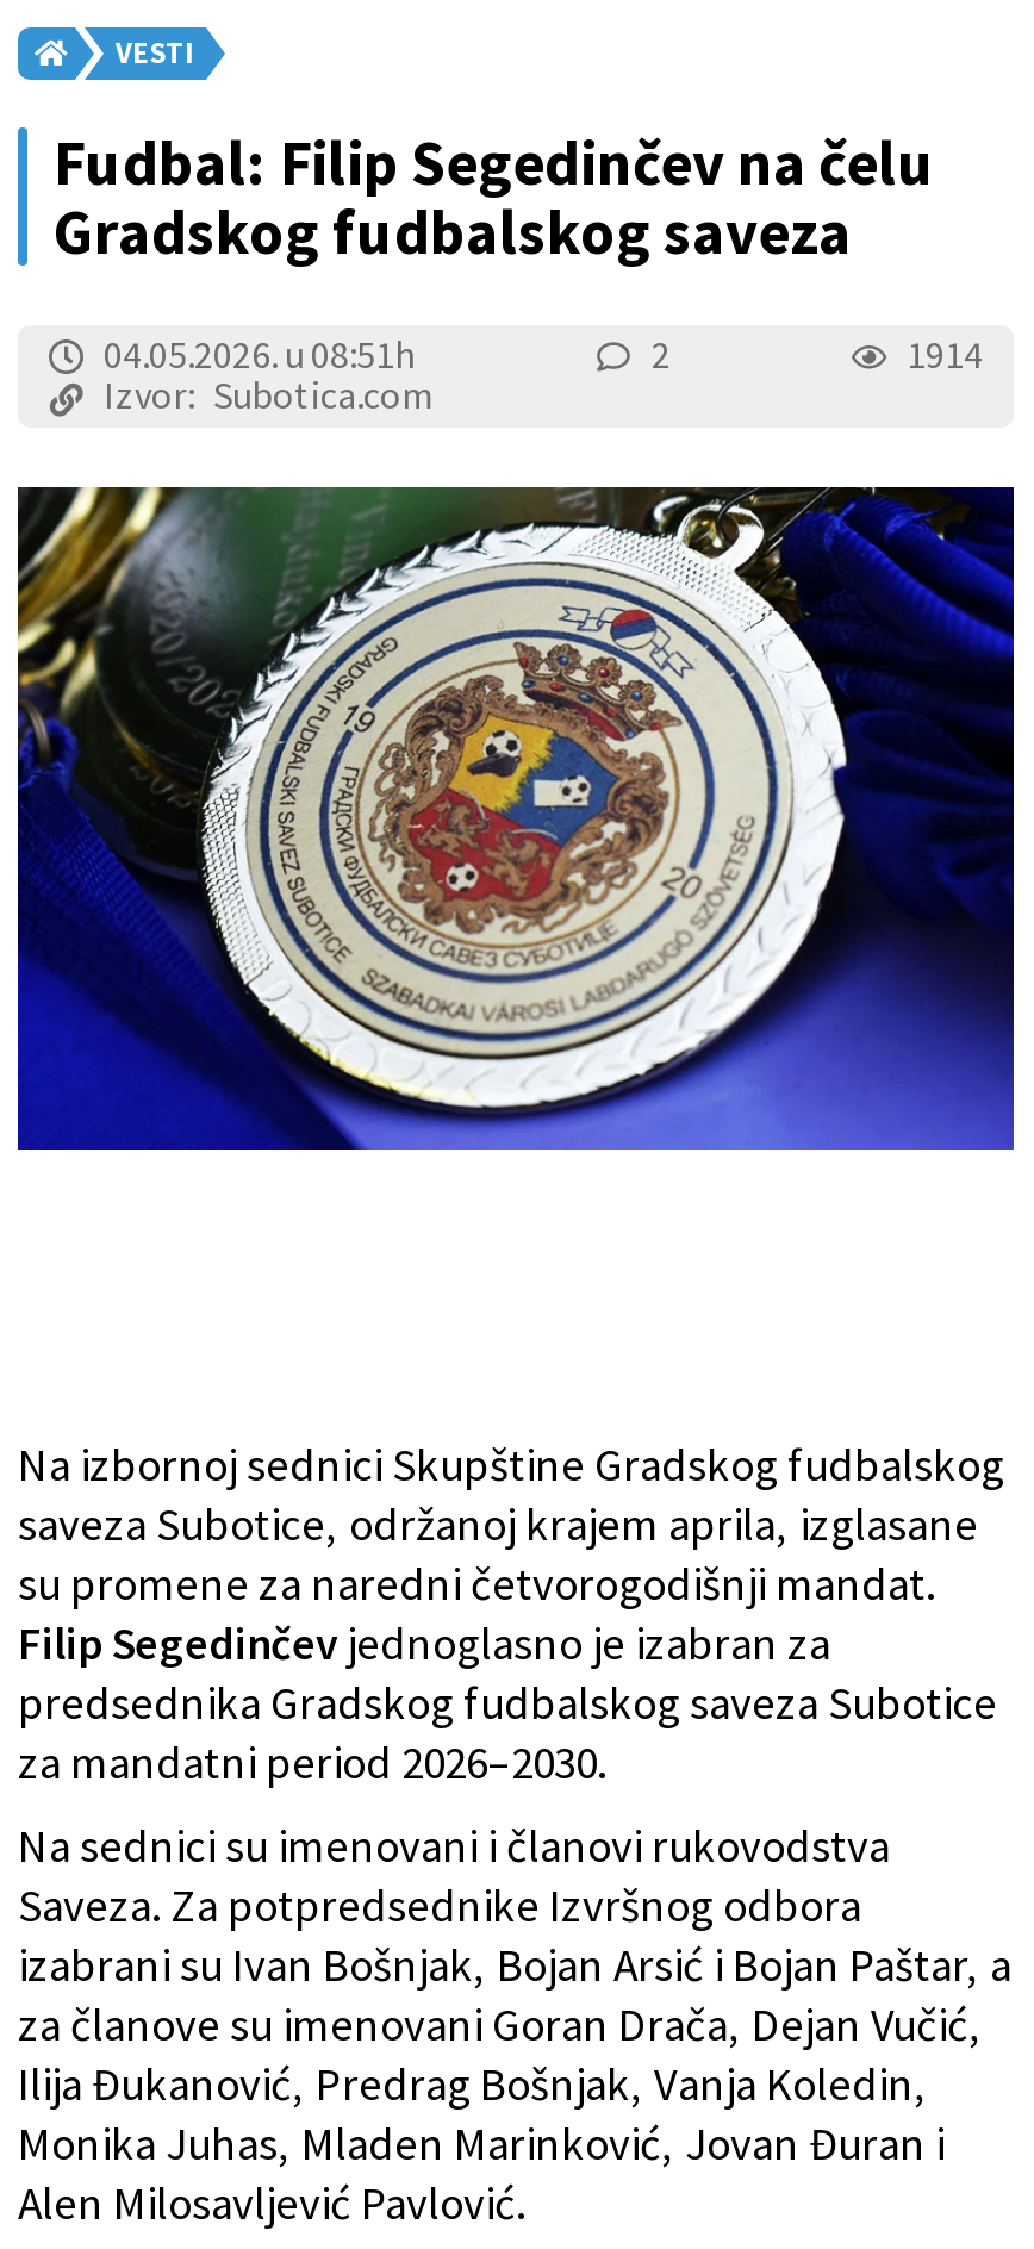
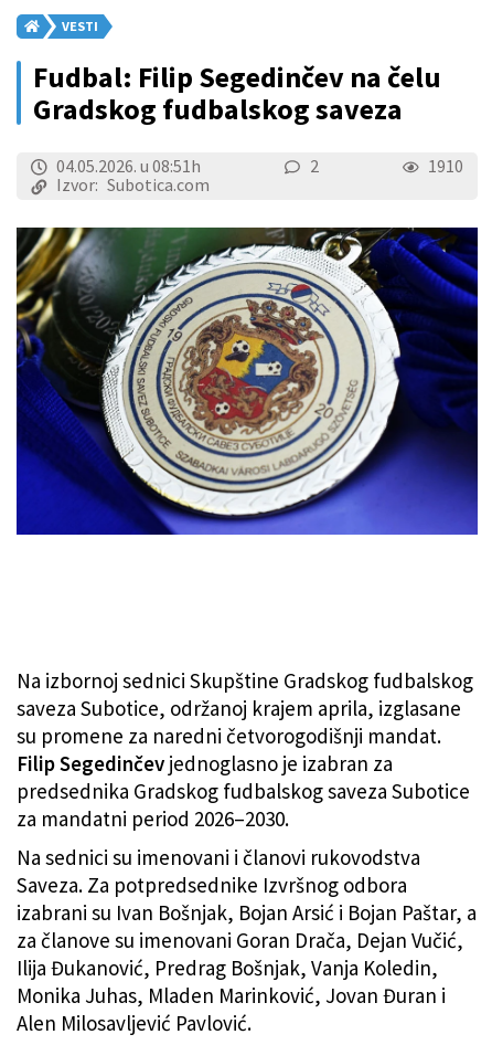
- 1914
+ 1910
